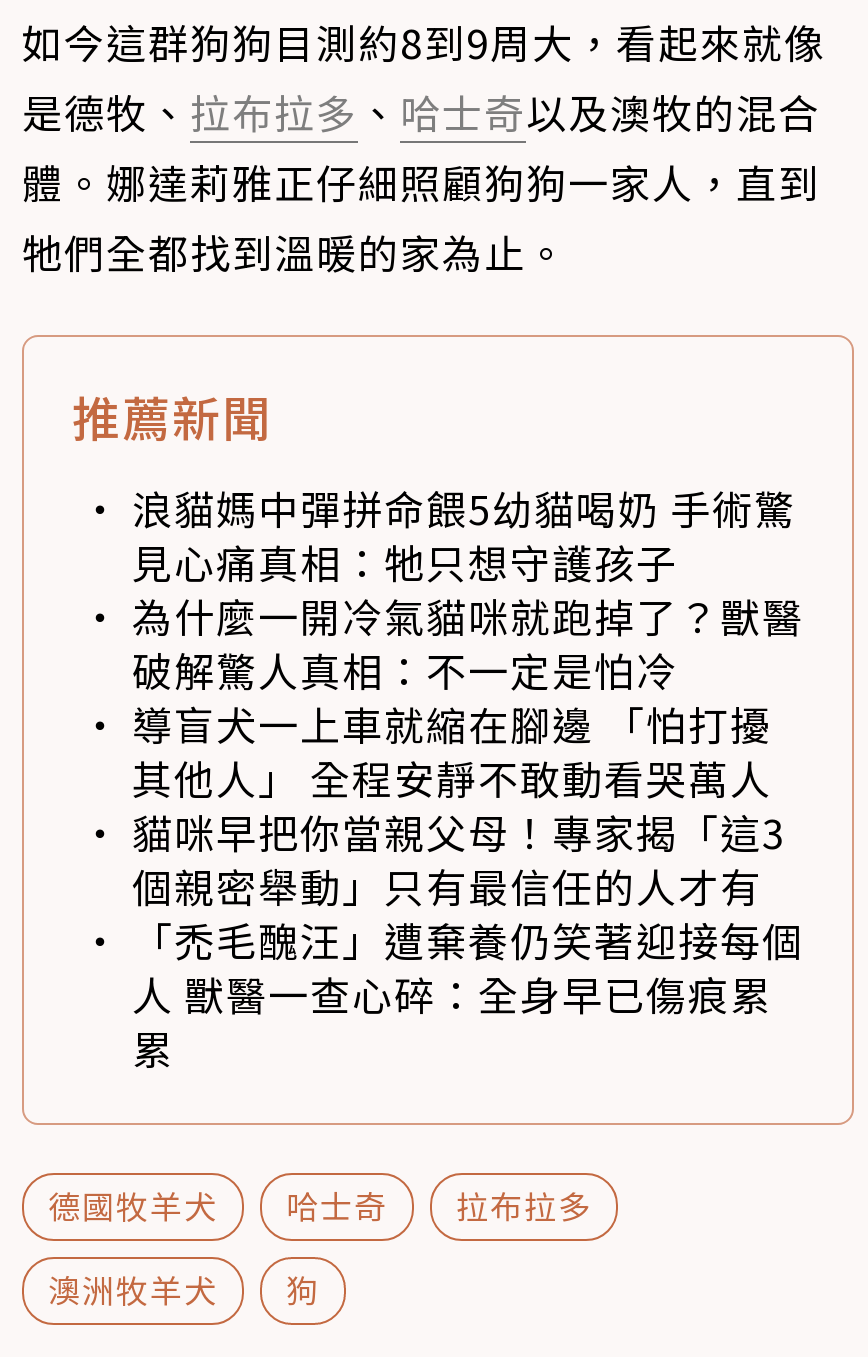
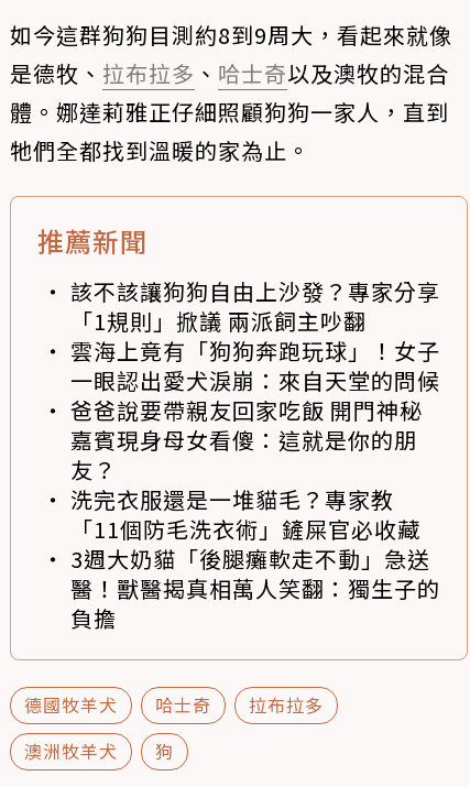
- 浪貓媽中彈拼命餵5幼貓喝奶 手術驚
- 見心痛真相：牠只想守護孩子
- 為什麼一開冷氣貓咪就跑掉了？獸醫
- 破解驚人真相：不一定是怕冷
- 導盲犬一上車就縮在腳邊 「怕打擾
- 其他人」 全程安靜不敢動看哭萬人
- 貓咪早把你當親父母！專家揭「這3
- 個親密舉動」只有最信任的人才有
- 「禿毛醜汪」遭棄養仍笑著迎接每個
- 人 獸醫一查心碎：全身早已傷痕累
- 累
+ 該不該讓狗狗自由上沙發？專家分享
+ 「1規則」掀議 兩派飼主吵翻
+ 雲海上竟有「狗狗奔跑玩球」！女子
+ 一眼認出愛犬淚崩：來自天堂的問候
+ 爸爸說要帶親友回家吃飯 開門神秘
+ 嘉賓現身母女看傻：這就是你的朋
+ 友？
+ 洗完衣服還是一堆貓毛？專家教
+ 「11個防毛洗衣術」鏟屎官必收藏
+ 3週大奶貓「後腿癱軟走不動」急送
+ 醫！獸醫揭真相萬人笑翻：獨生子的
+ 負擔
